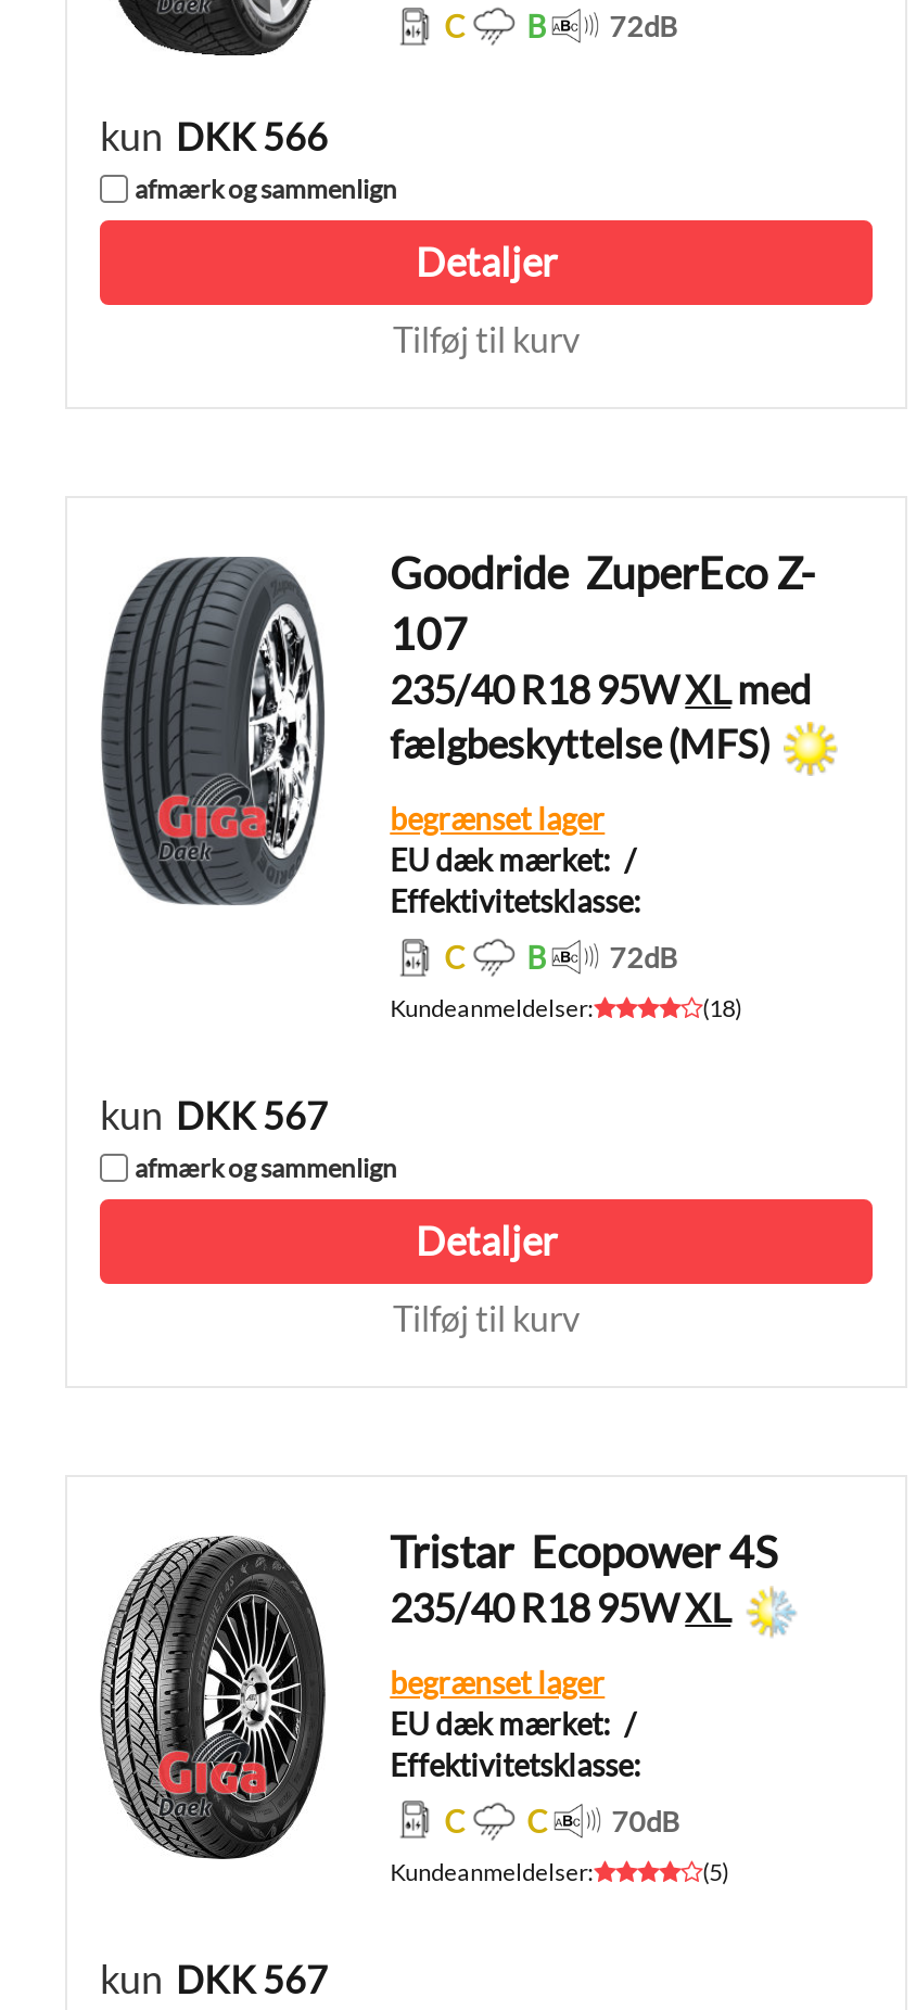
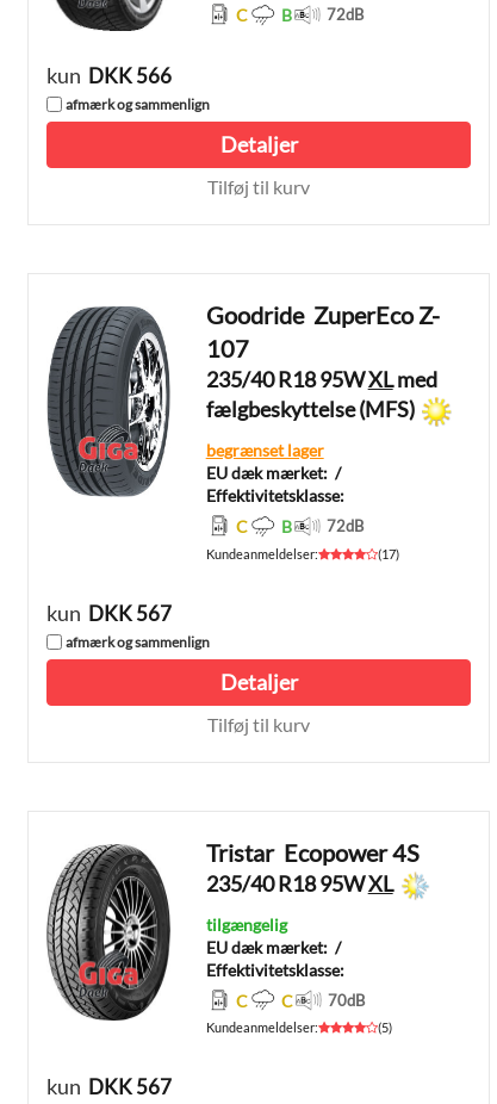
- (18)
+ (17)

- begrænset lager
+ tilgængelig
